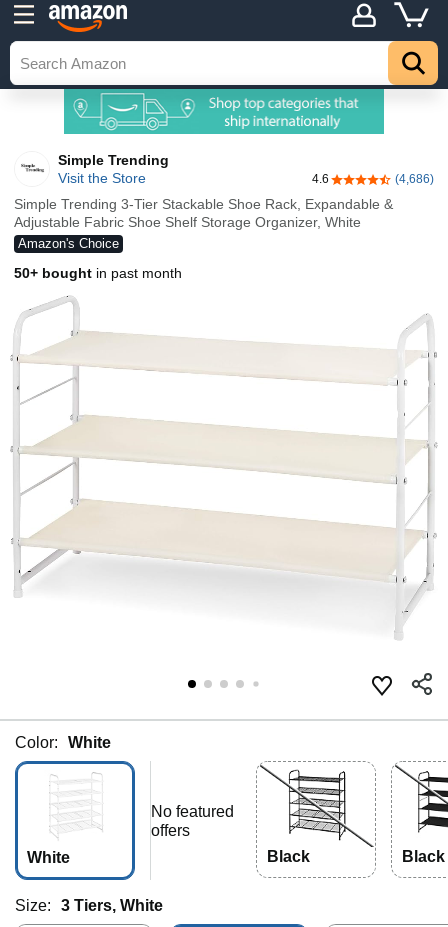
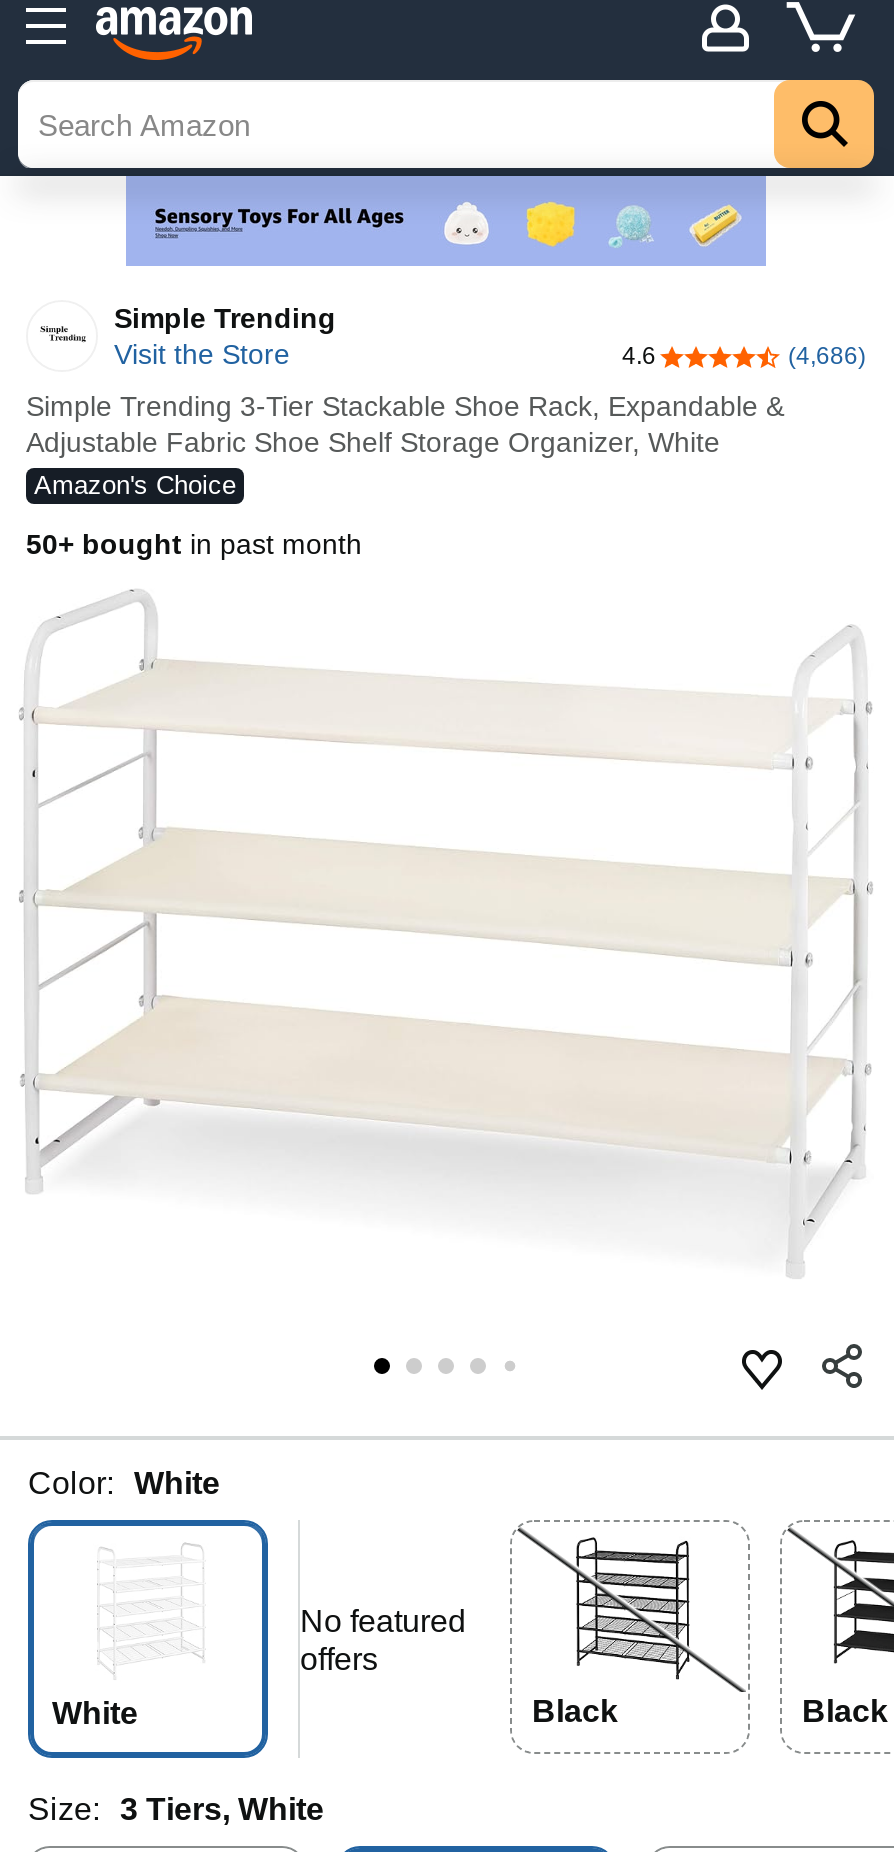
- [image]
+ [image]
